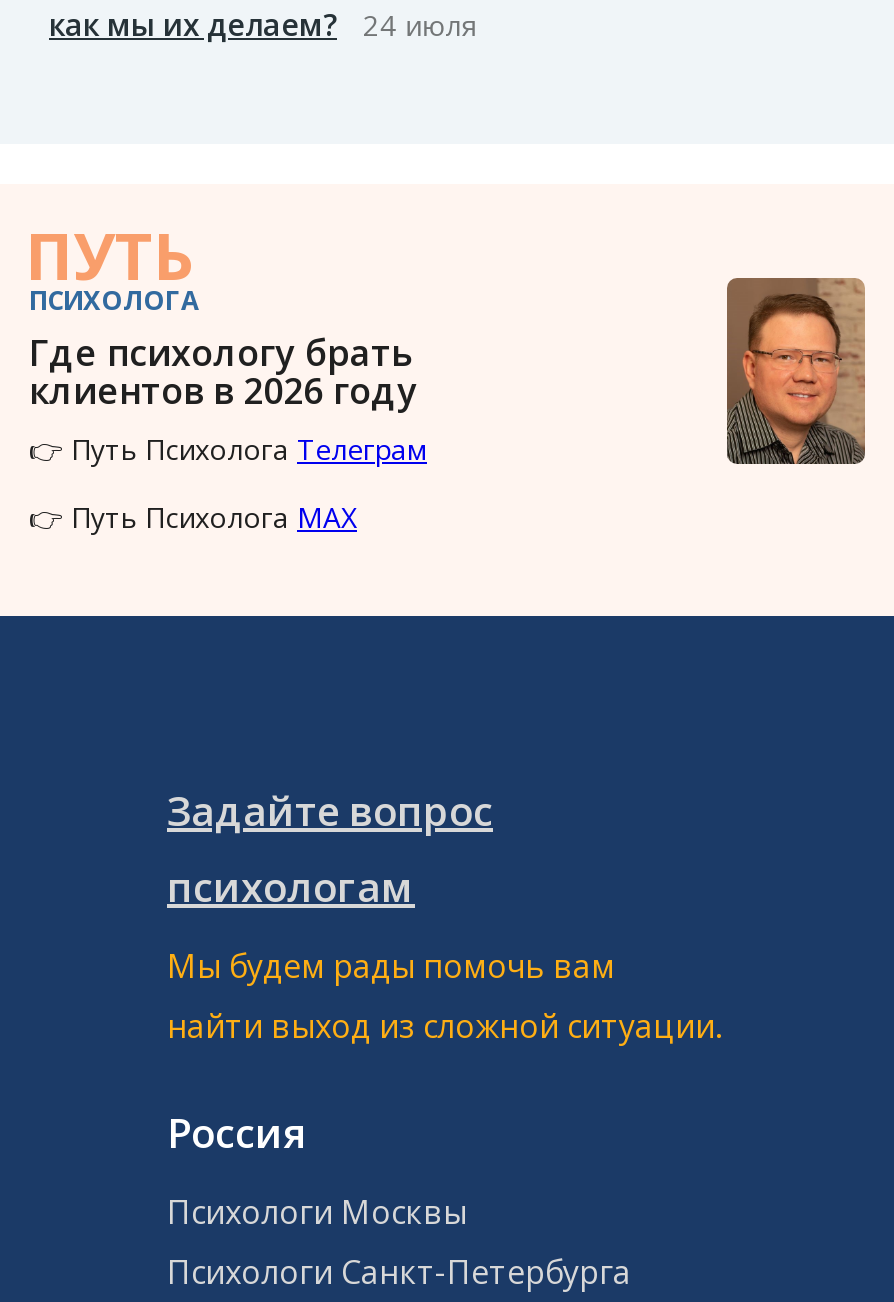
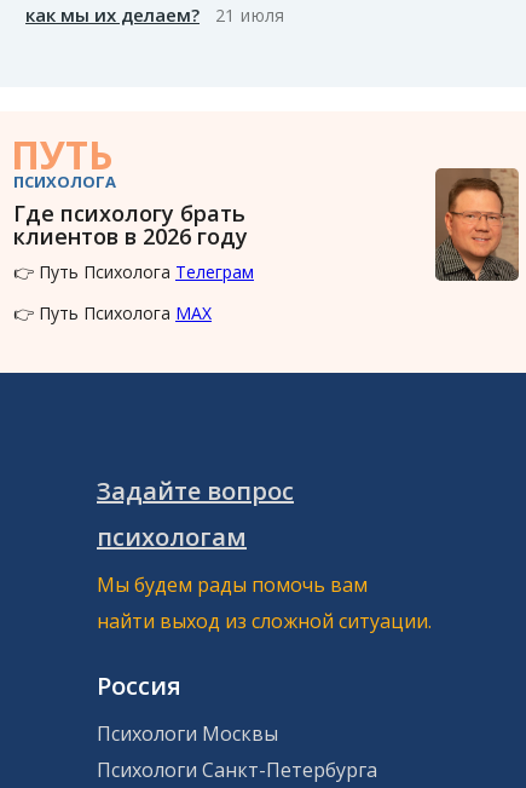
- как мы их делаем? 24 июля
+ как мы их делаем? 21 июля
